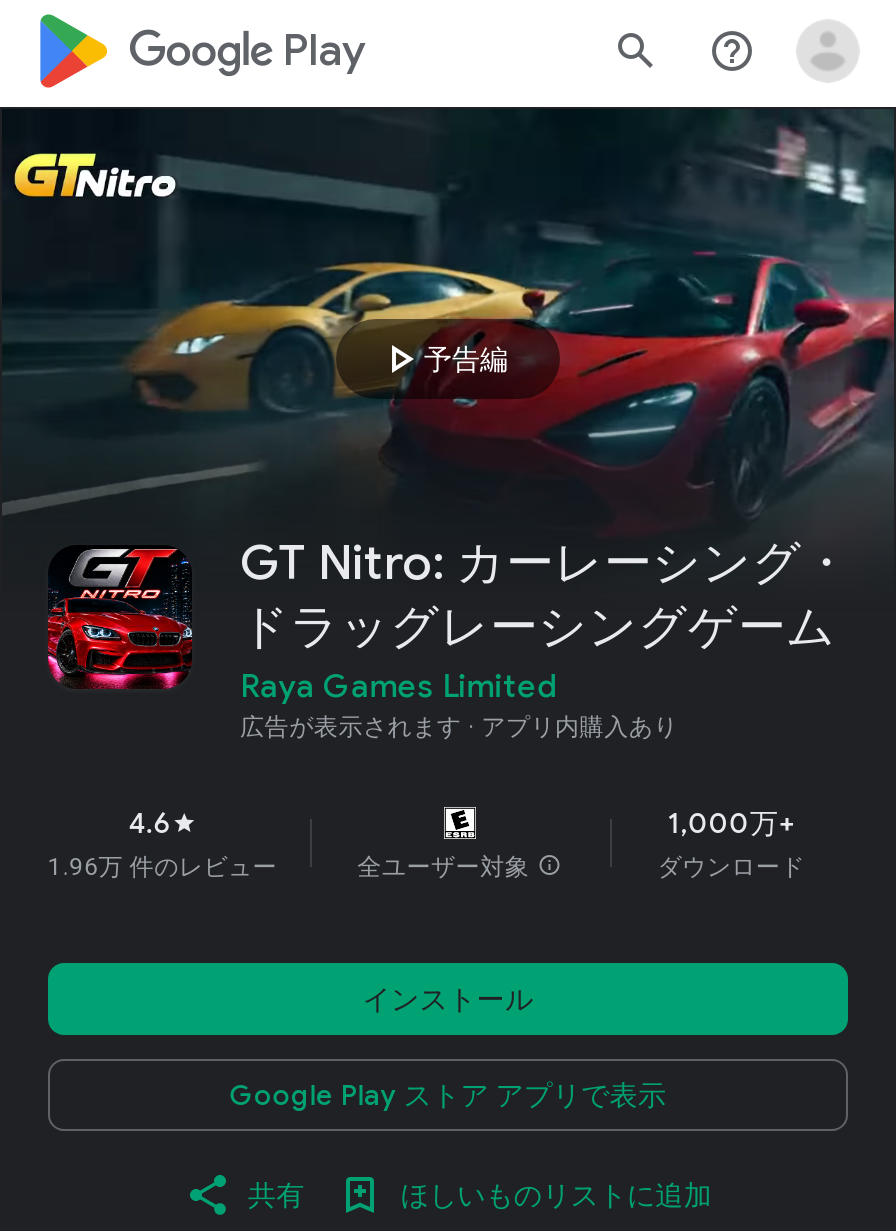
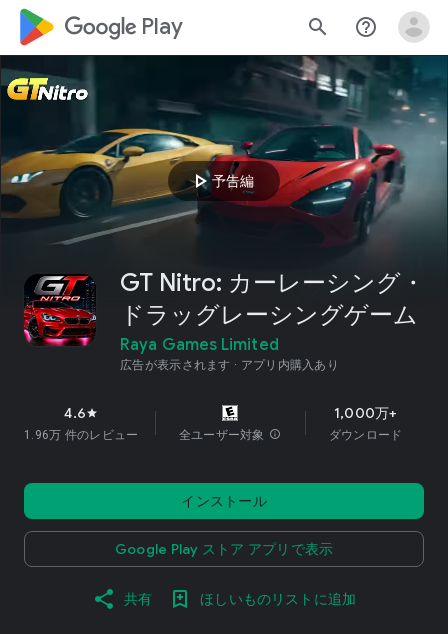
- [image]
+ [image]
